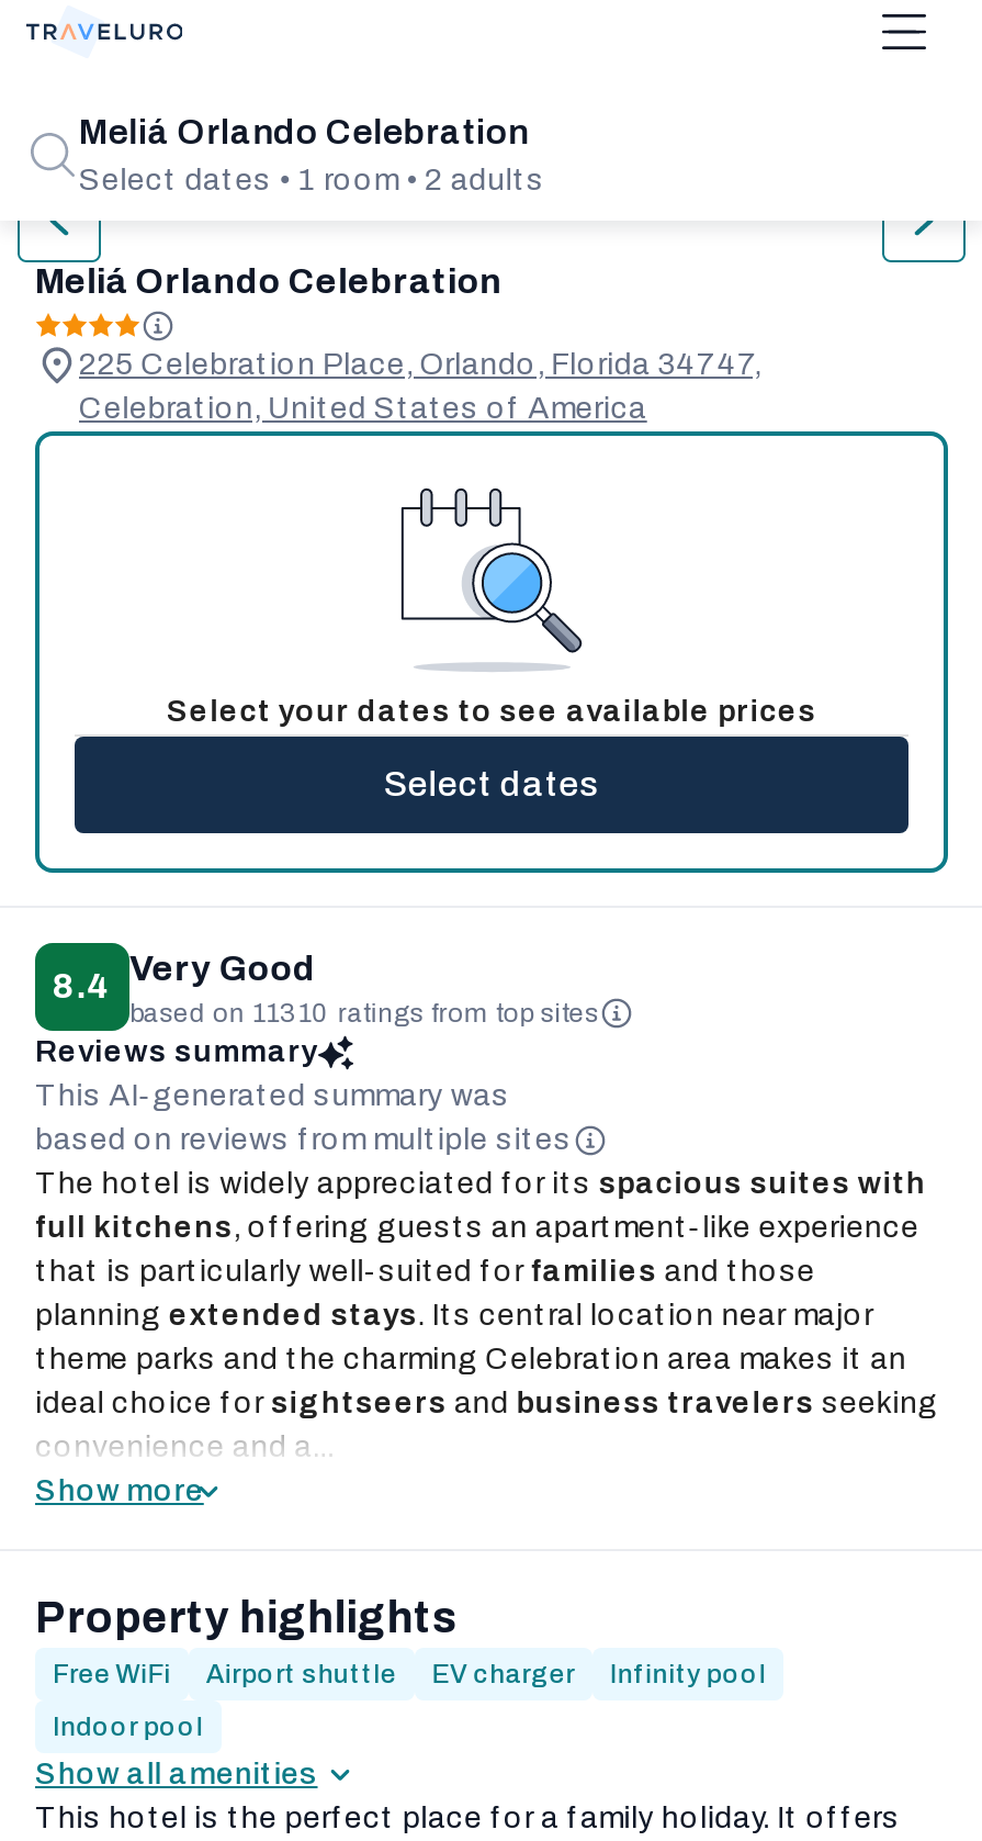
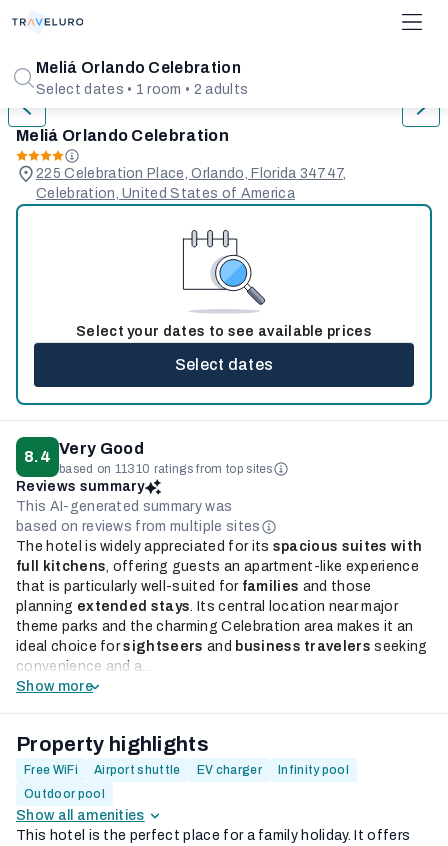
- Indoor pool
+ Outdoor pool
